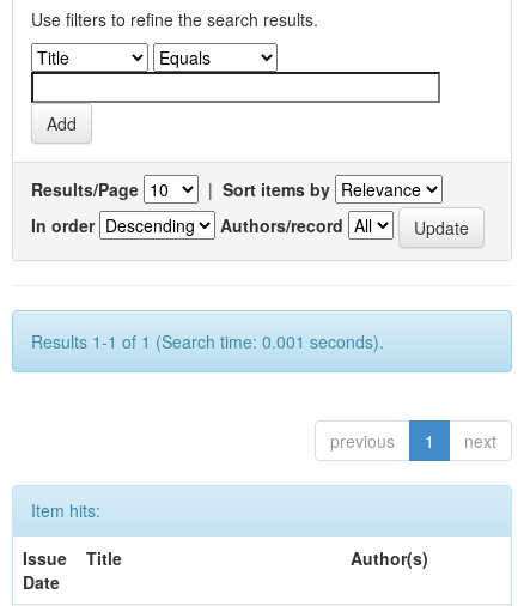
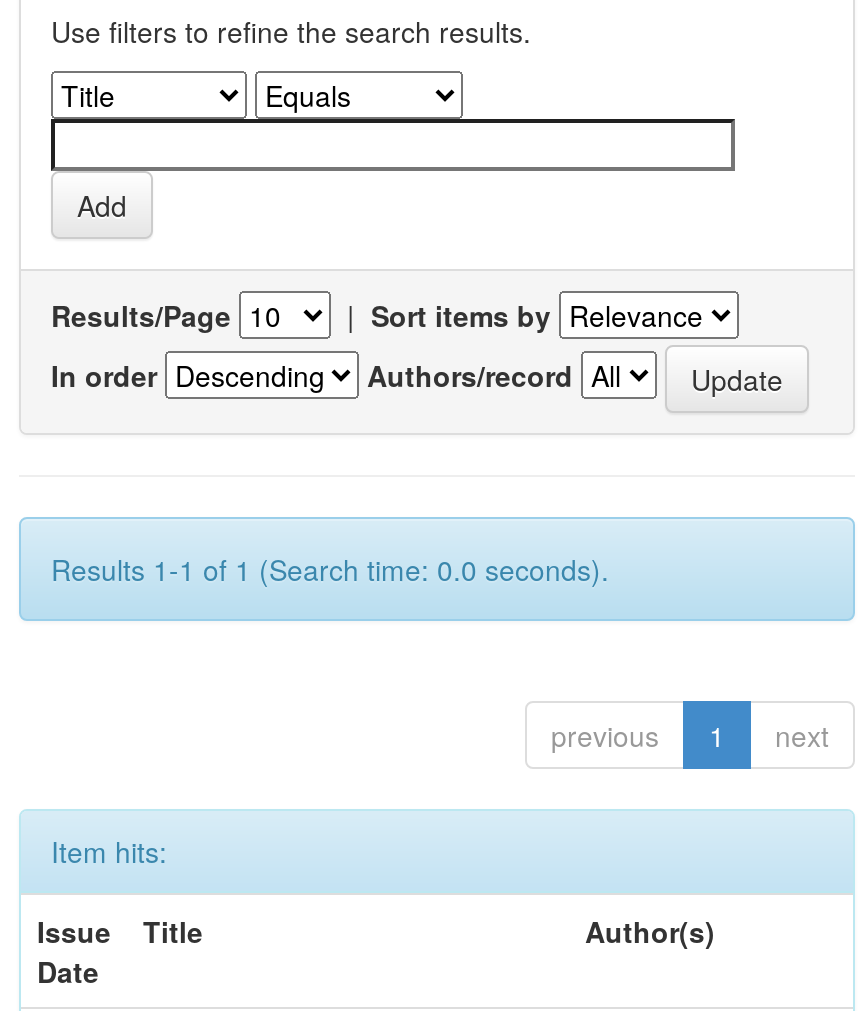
- Results 1-1 of 1 (Search time: 0.001 seconds).
+ Results 1-1 of 1 (Search time: 0.0 seconds).
